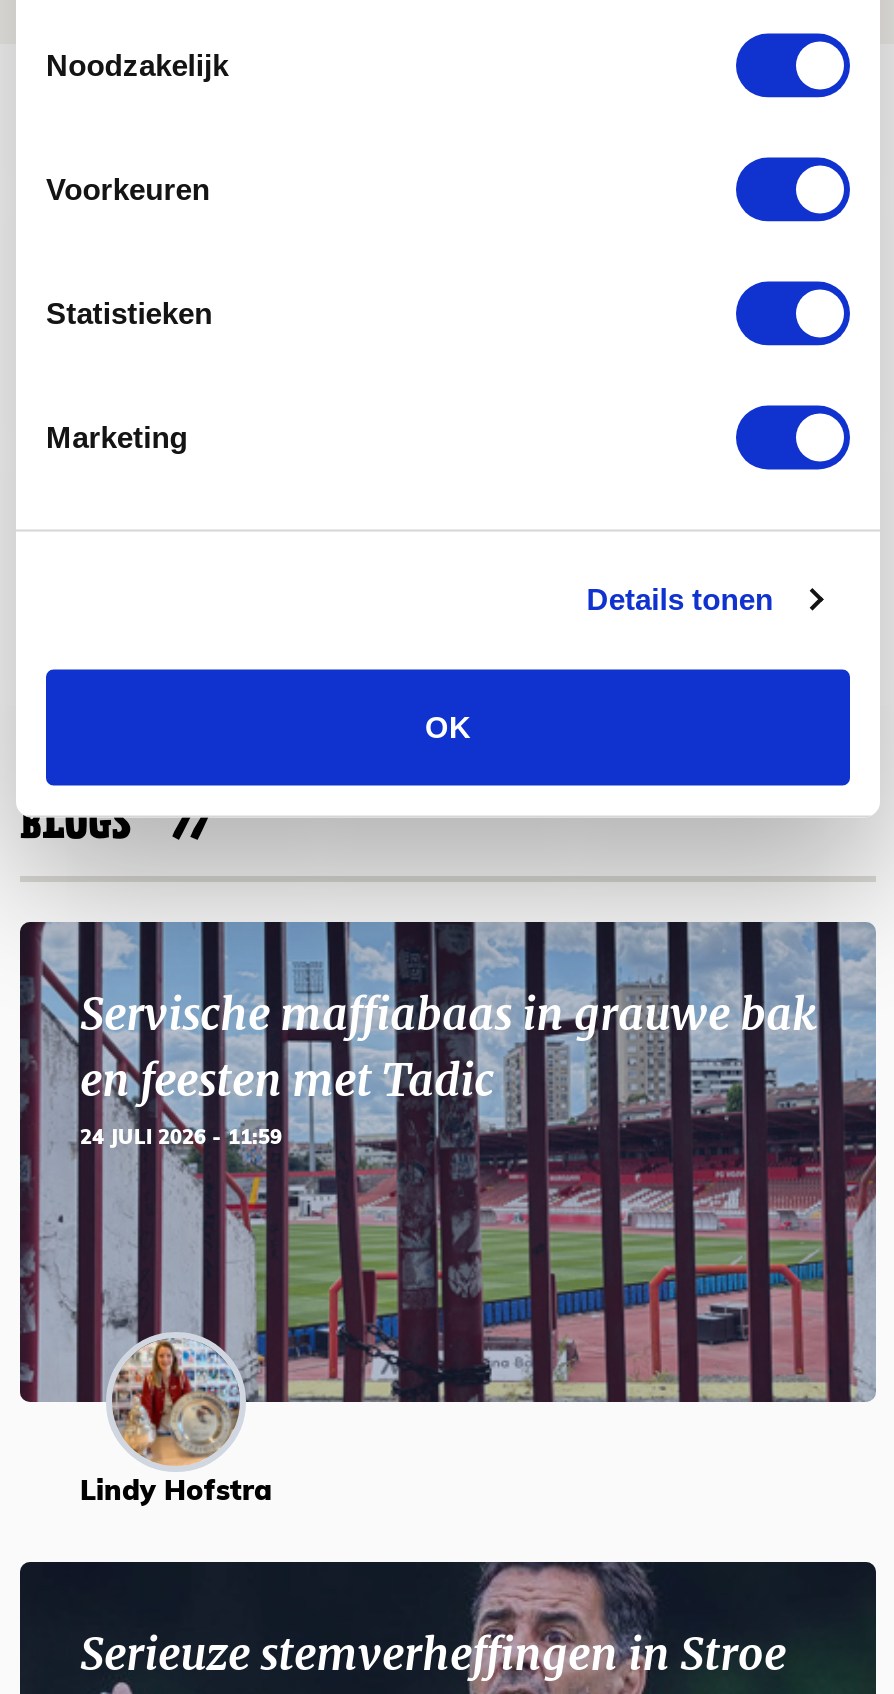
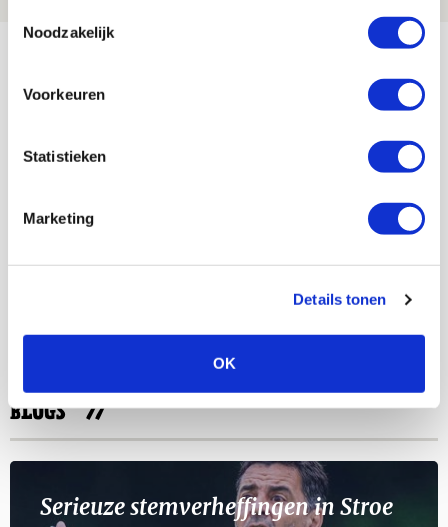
- [image]
- Servische maffiabaas in grauwe bak
- en feesten met Tadic
- 24 JULI 2026 - 11:59

- Lindy Hofstra
